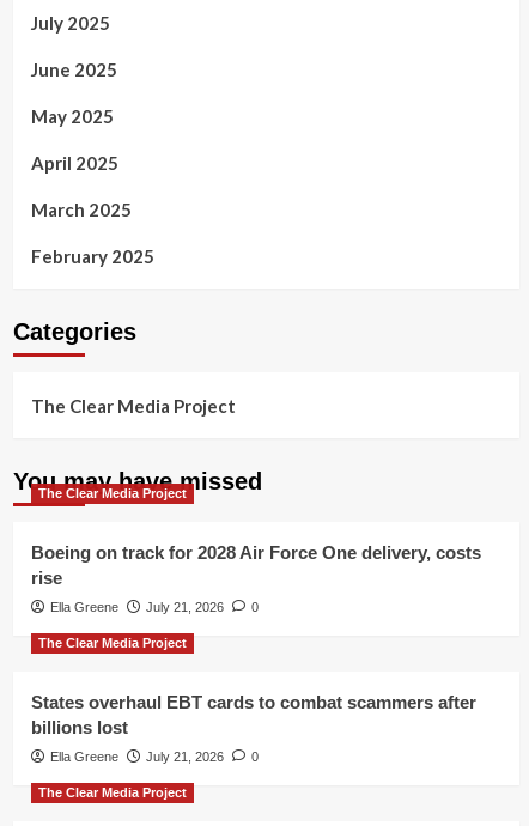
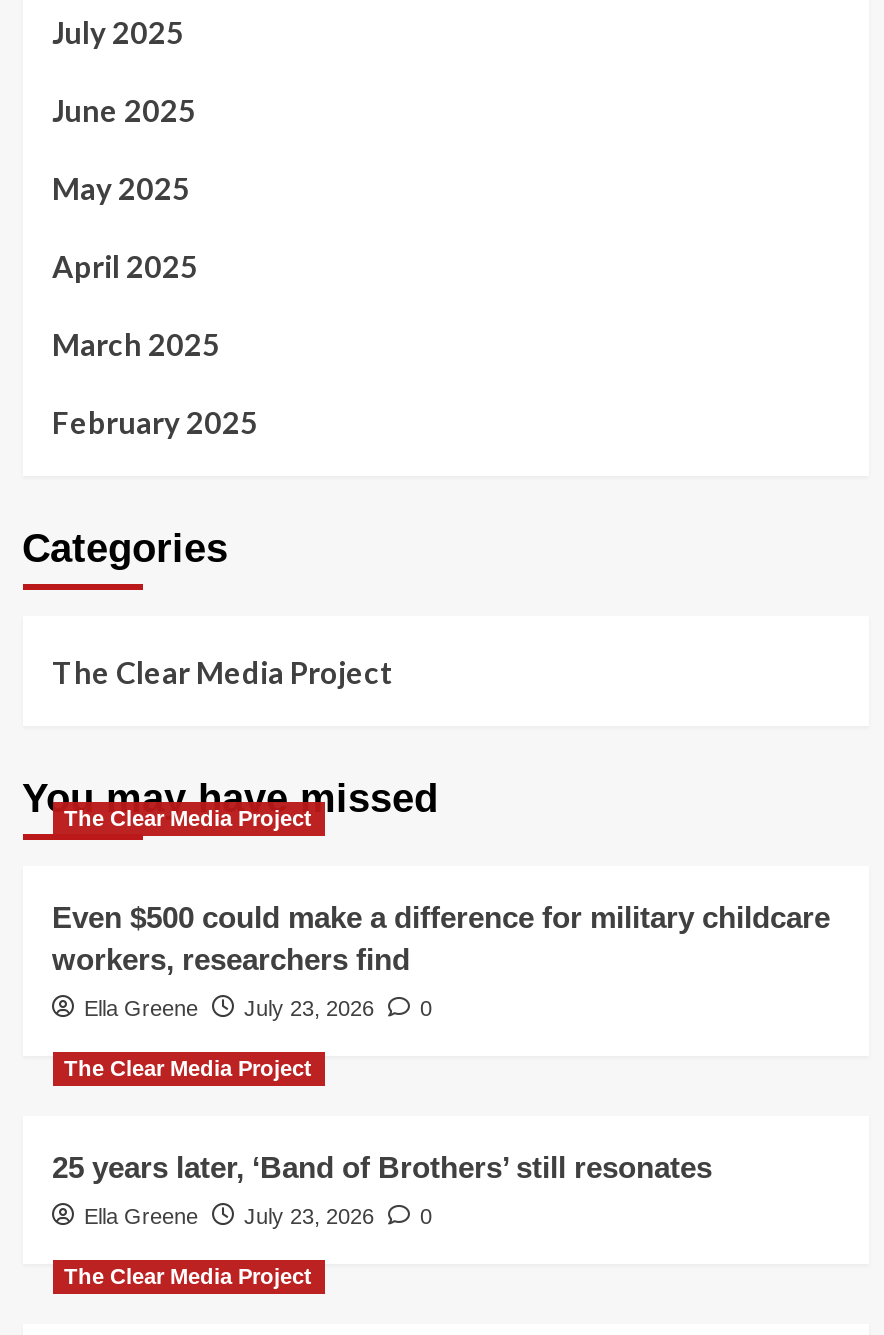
- Boeing on track for 2028 Air Force One delivery, costs
- rise
+ Even $500 could make a difference for military childcare
+ workers, researchers find

- Ella Greene July 21, 2026 0
+ Ella Greene July 23, 2026 0

- States overhaul EBT cards to combat scammers after
- billions lost
+ 25 years later, ‘Band of Brothers’ still resonates

- Ella Greene July 21, 2026 0
+ Ella Greene July 23, 2026 0
